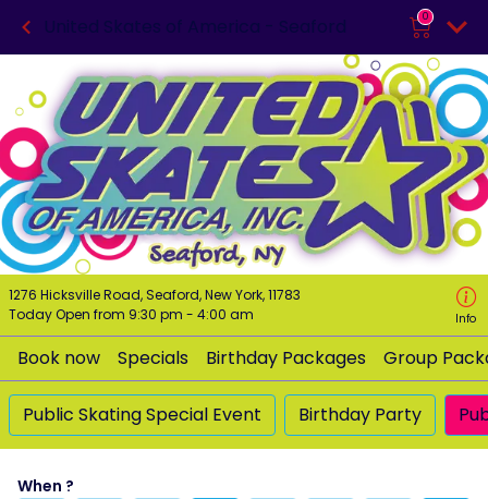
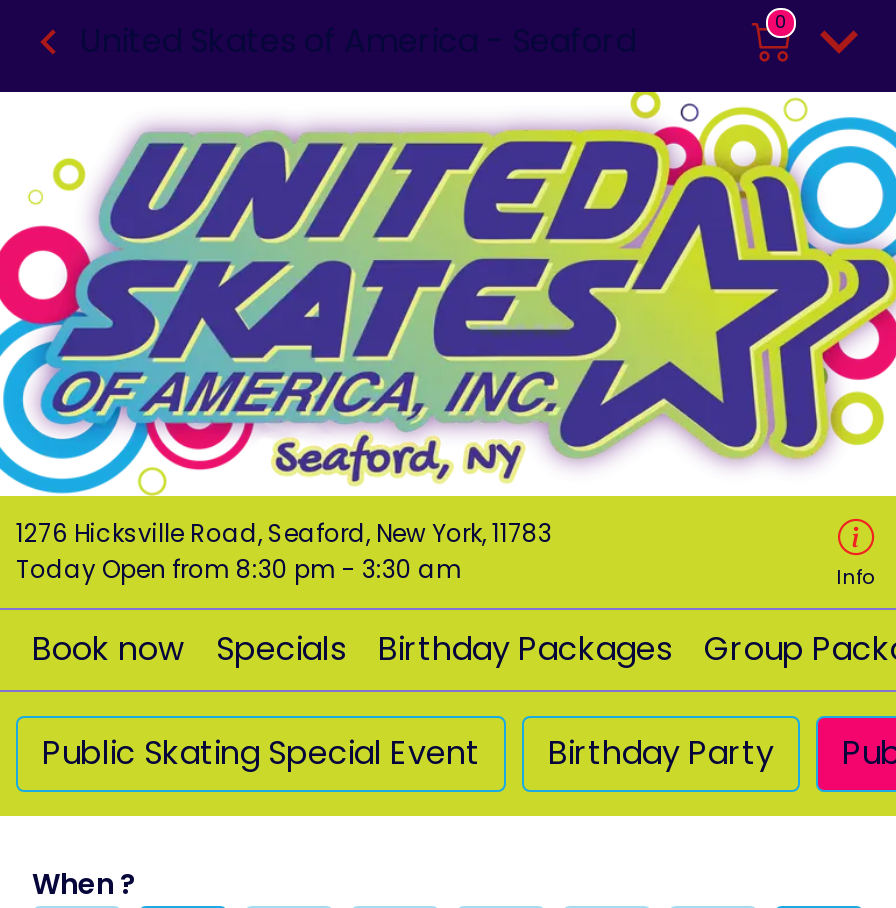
- Today Open from 9:30 pm - 4:00 am
+ Today Open from 8:30 pm - 3:30 am
